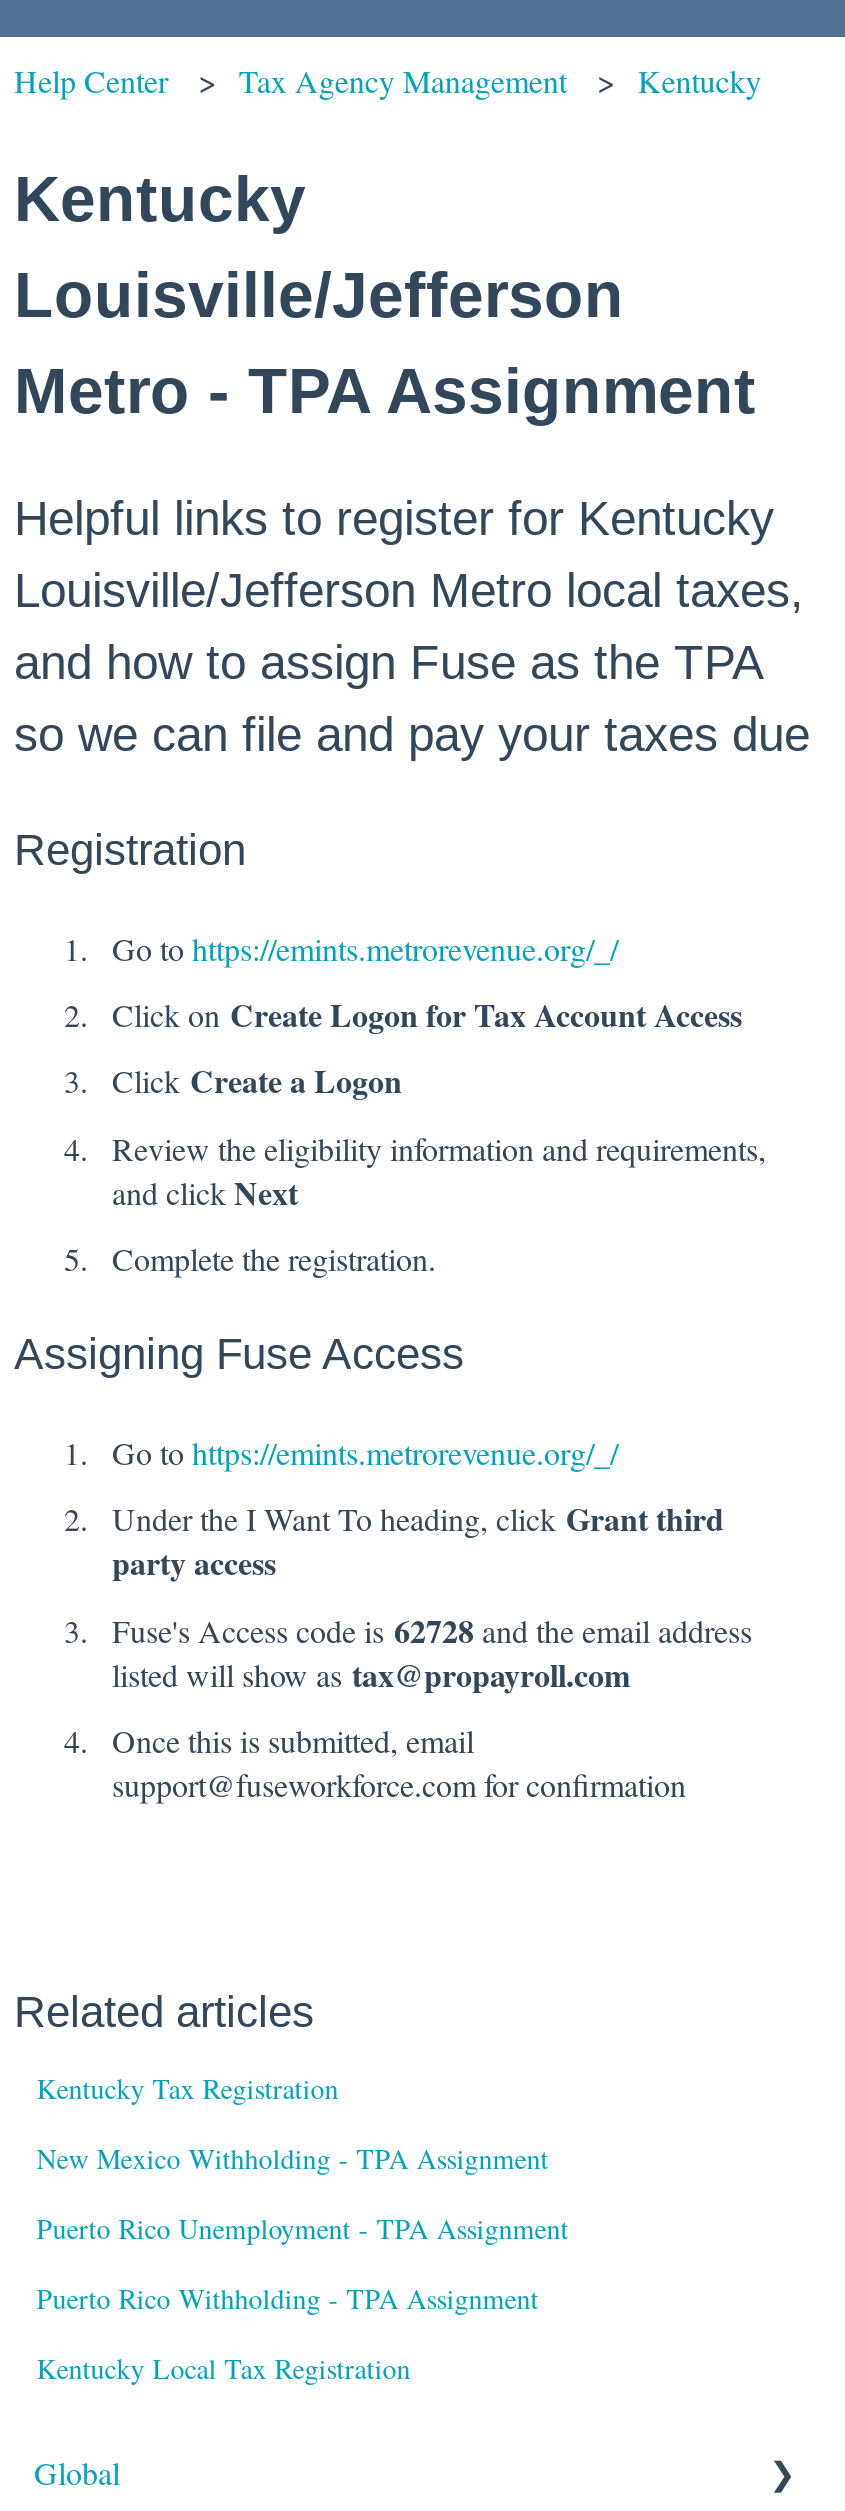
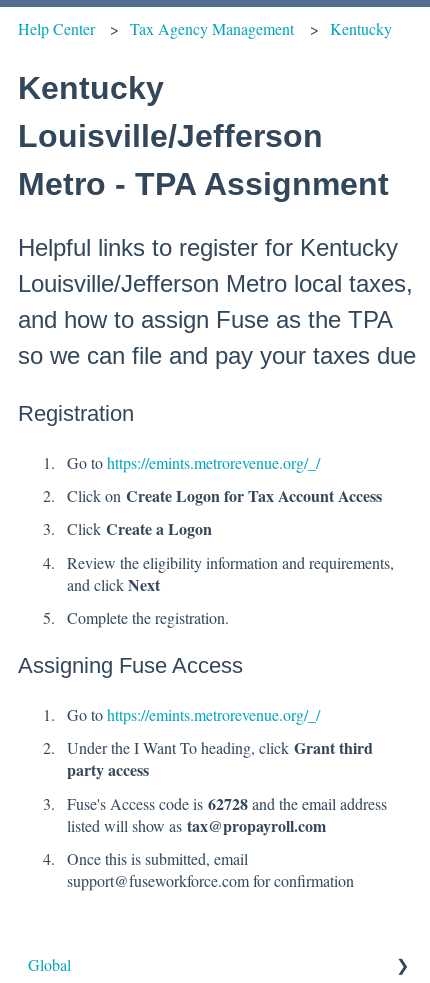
- Related articles
- Kentucky Tax Registration
- New Mexico Withholding - TPA Assignment
- Puerto Rico Unemployment - TPA Assignment
- Puerto Rico Withholding - TPA Assignment
- Kentucky Local Tax Registration
